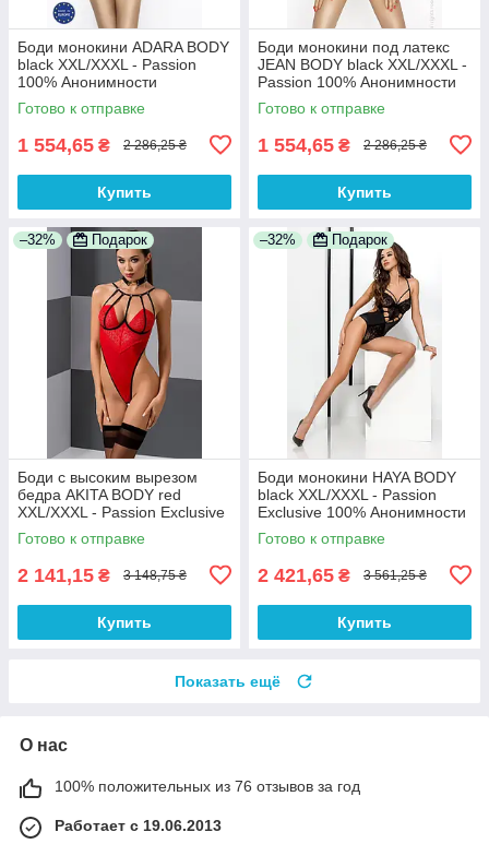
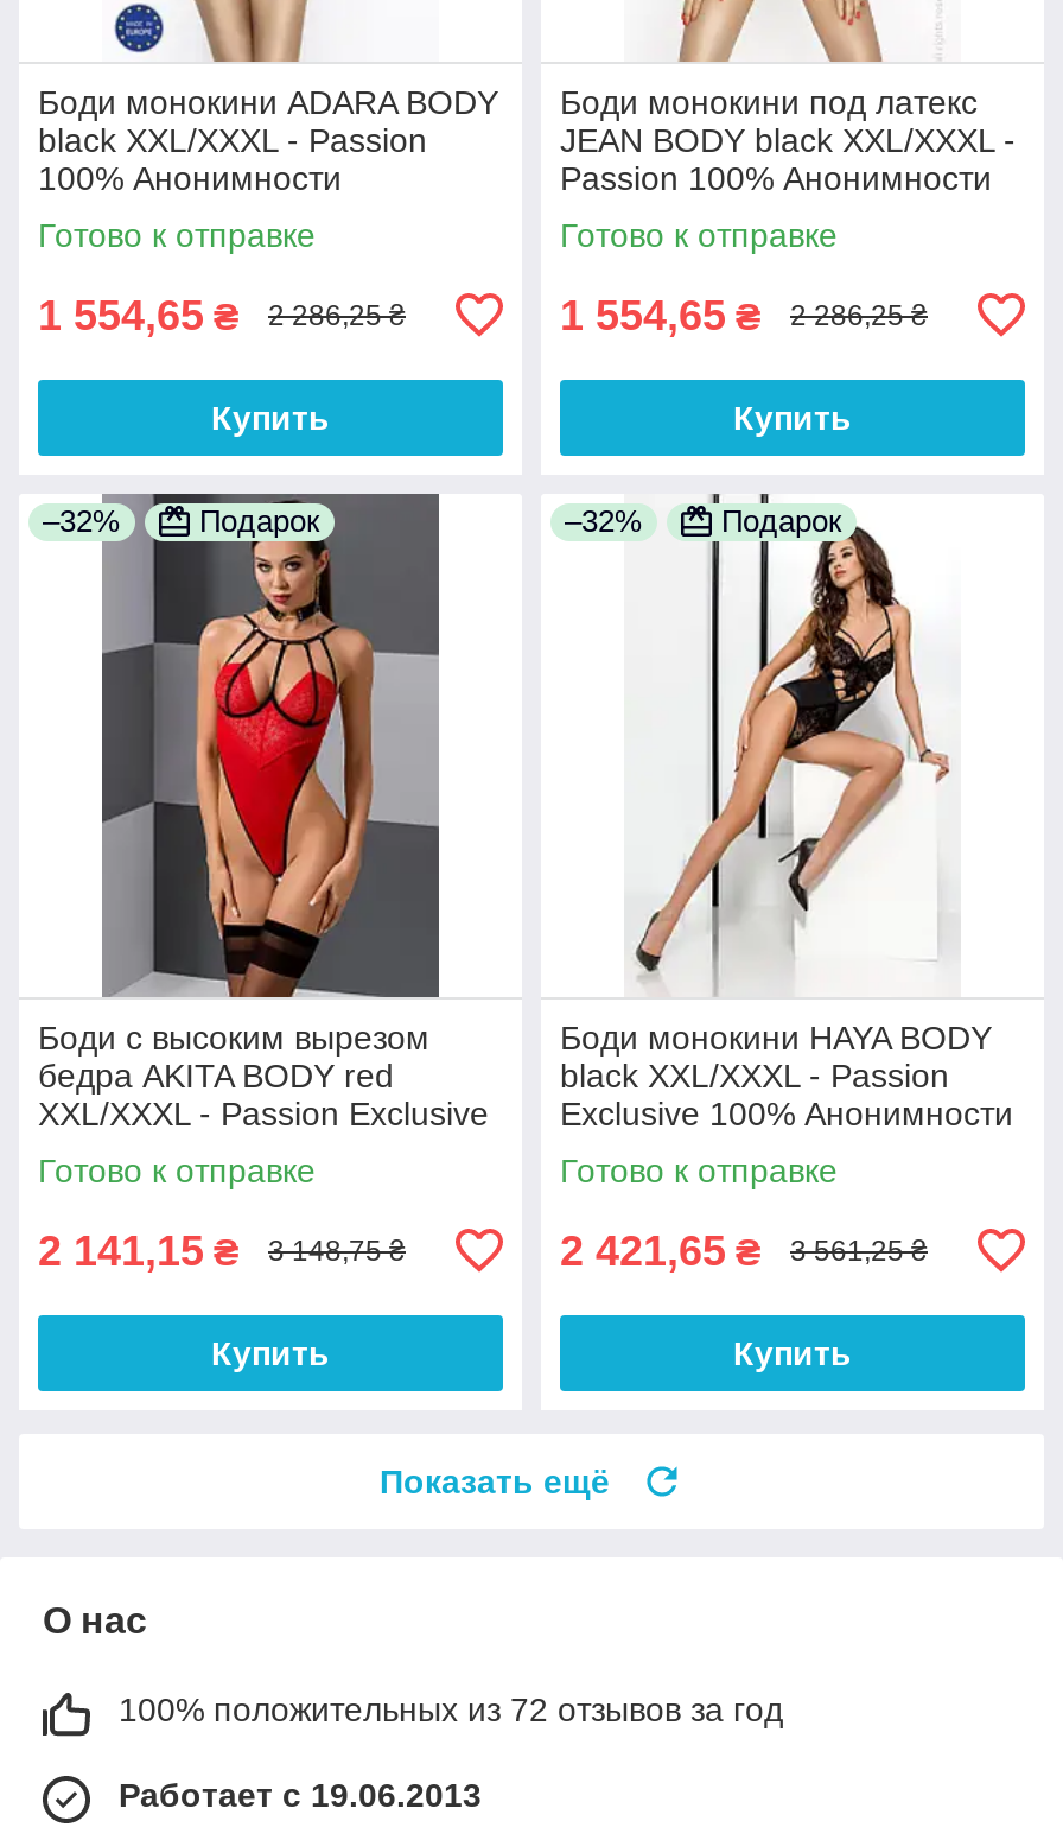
- 100% положительных из 76 отзывов за год
+ 100% положительных из 72 отзывов за год
